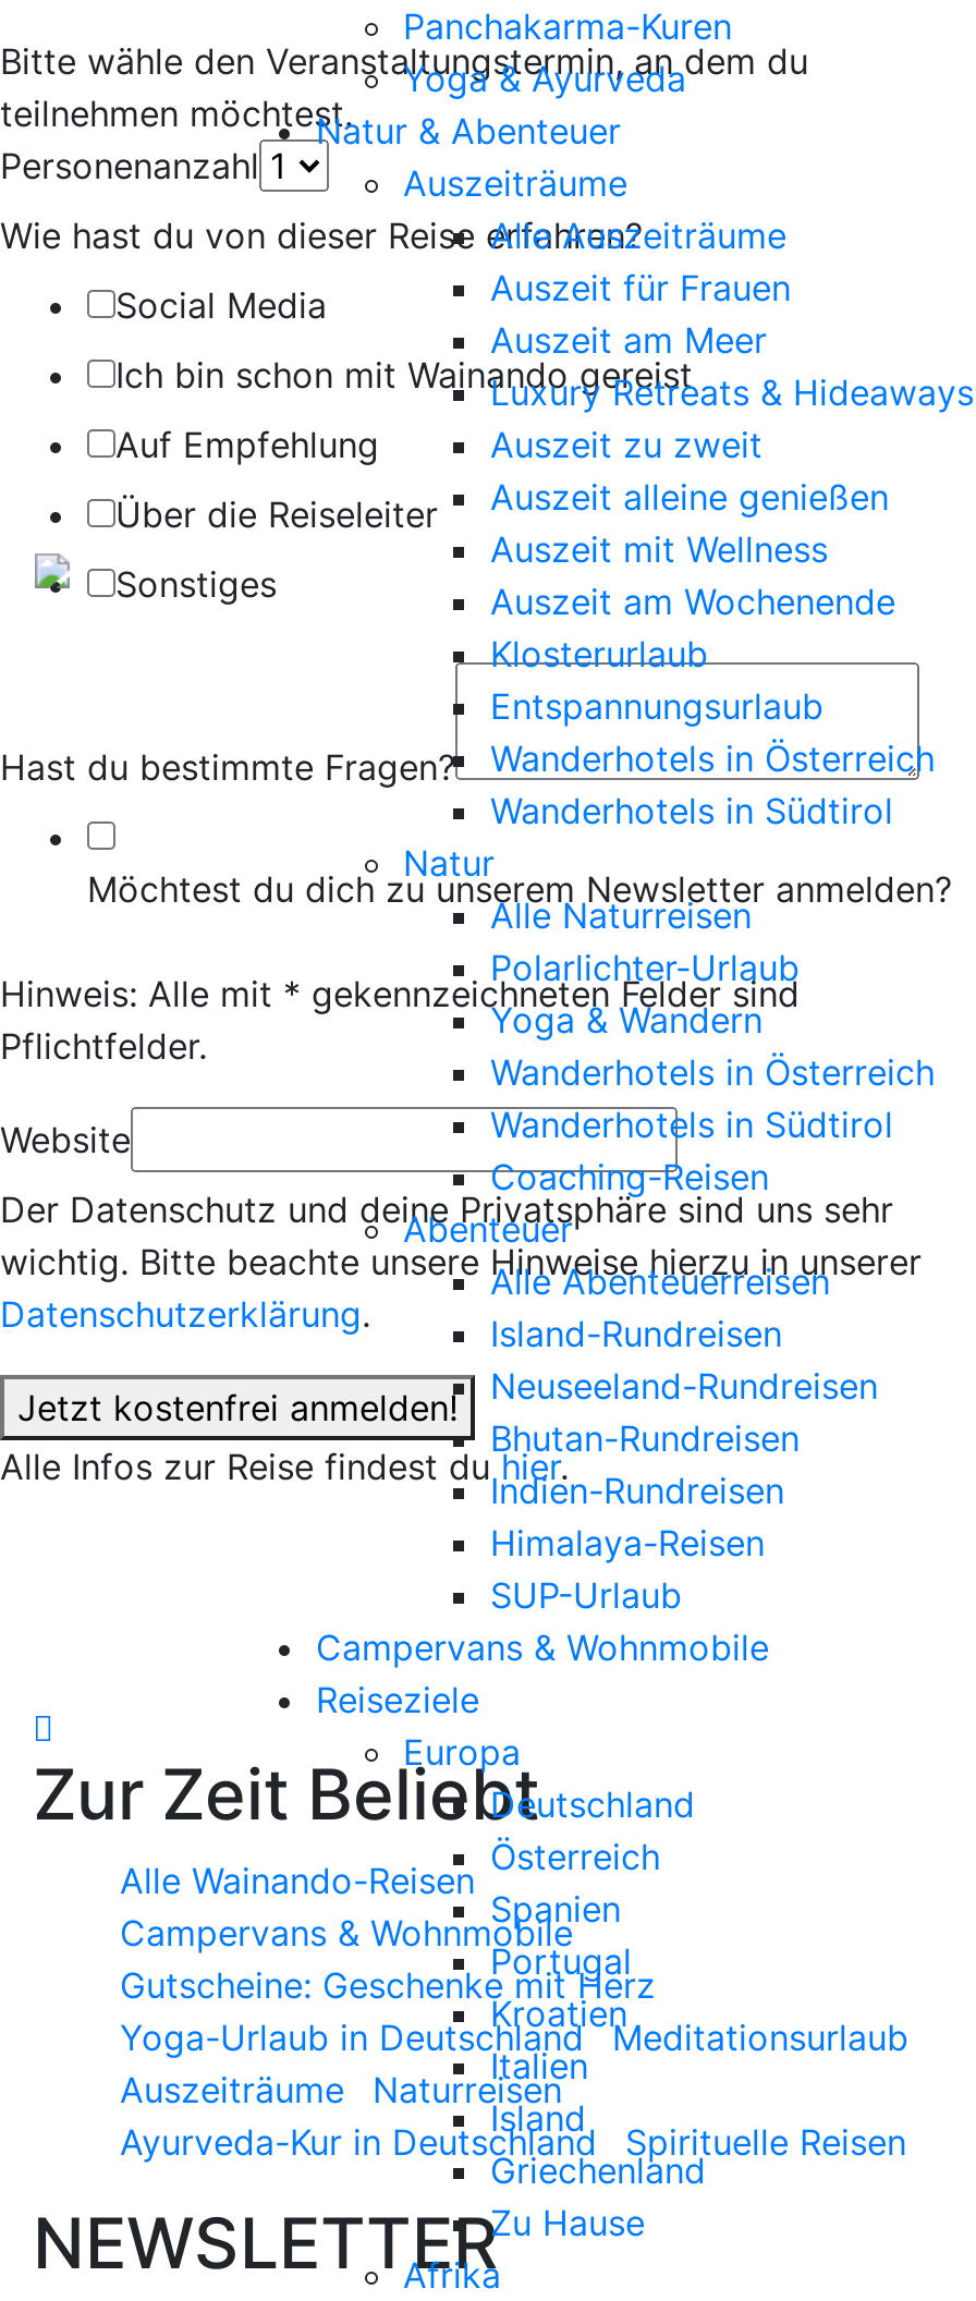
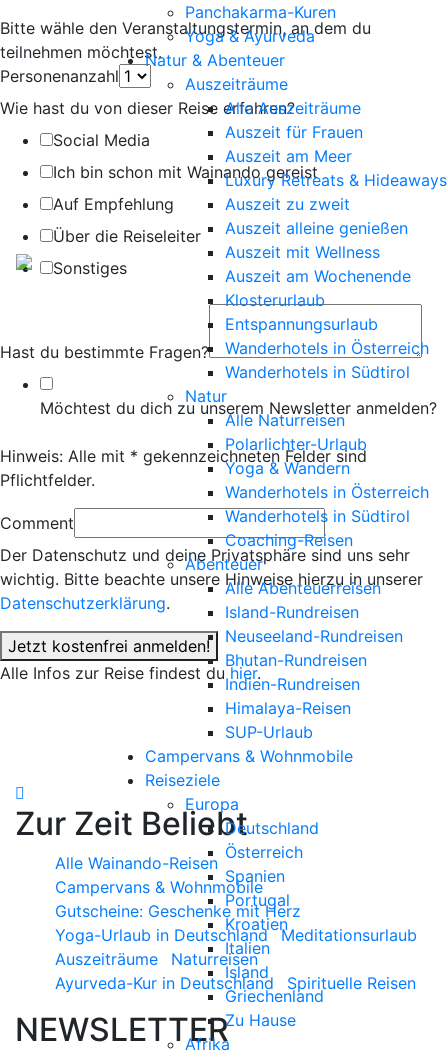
- Website
+ Comment
